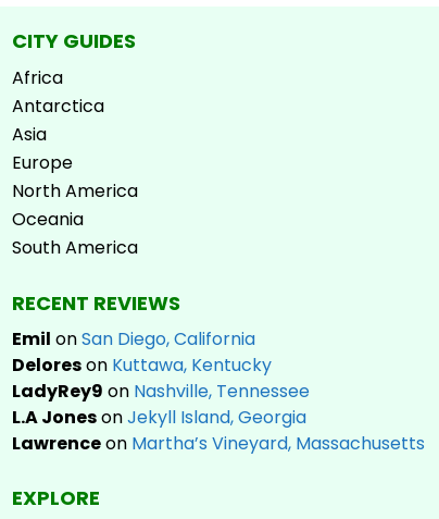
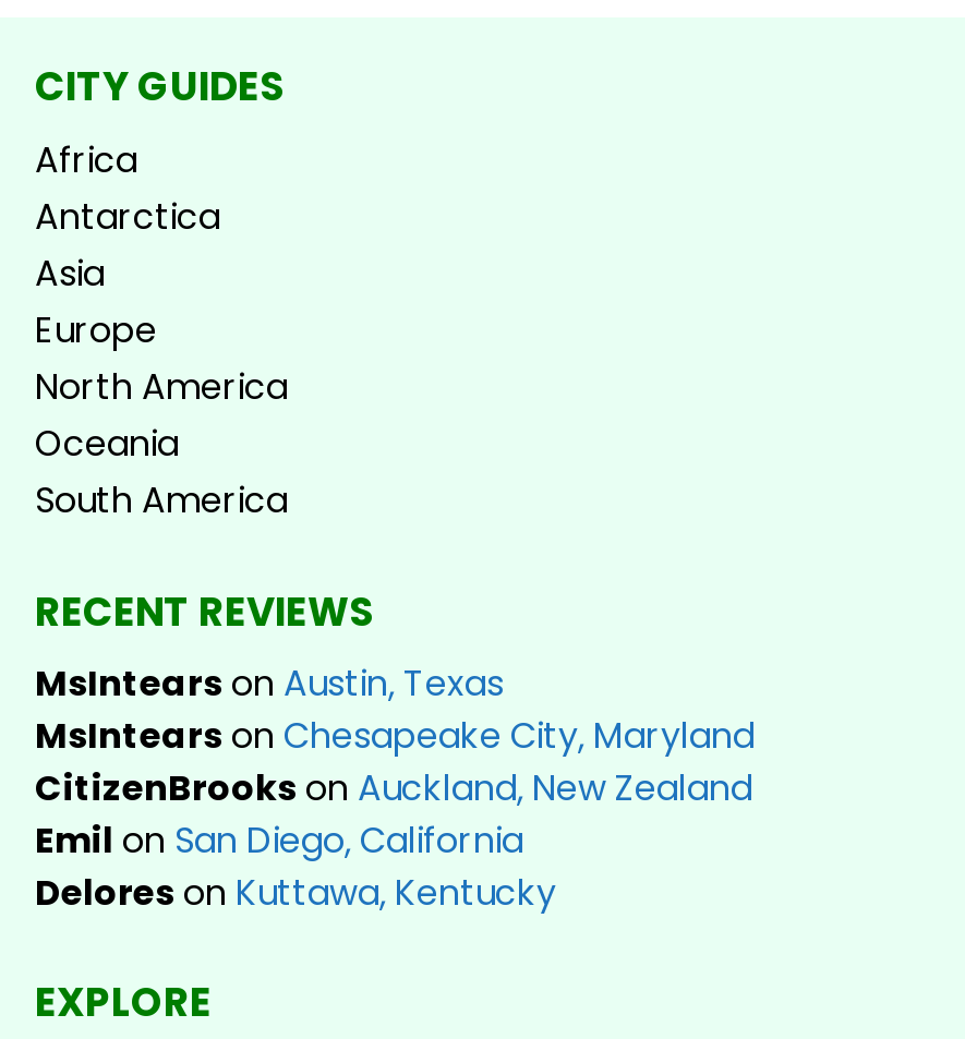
+ MsIntears on Austin, Texas
+ MsIntears on Chesapeake City, Maryland
+ CitizenBrooks on Auckland, New Zealand

moved down: Emil on San Diego, California | Delores on Kuttawa, Kentucky

- LadyRey9 on Nashville, Tennessee
- L.A Jones on Jekyll Island, Georgia
- Lawrence on Martha’s Vineyard, Massachusetts
